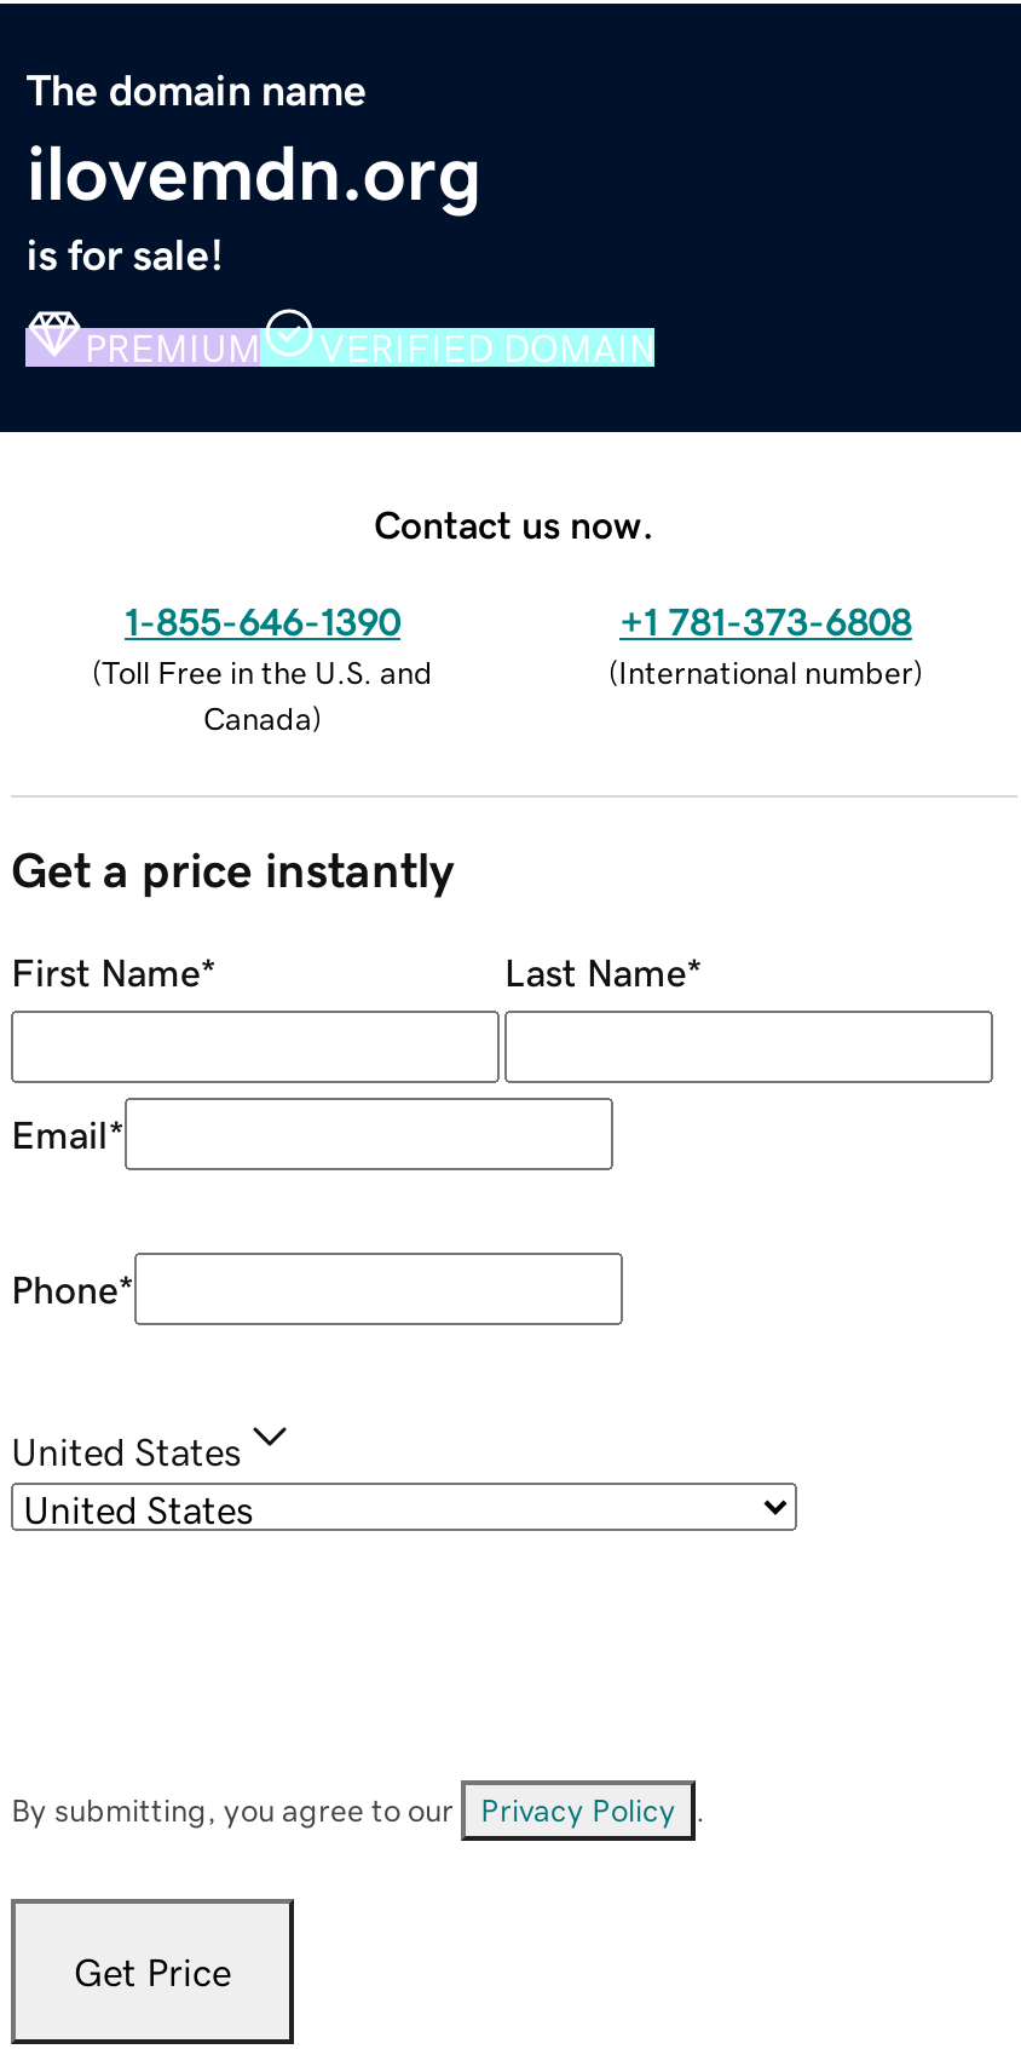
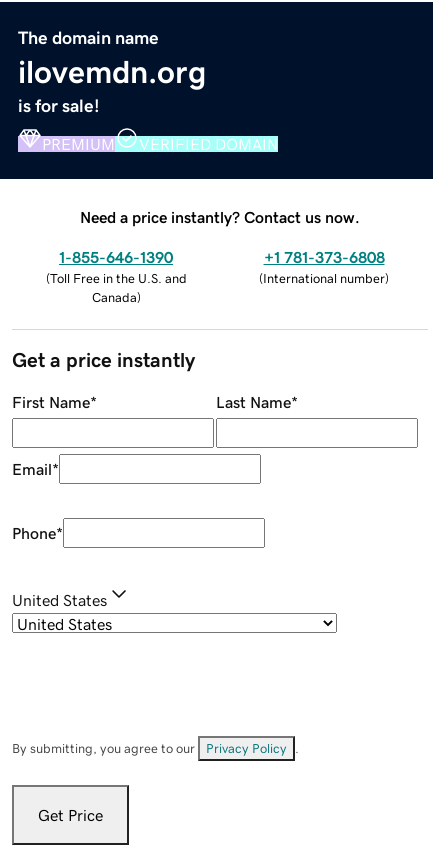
- Contact us now.
+ Need a price instantly? Contact us now.
